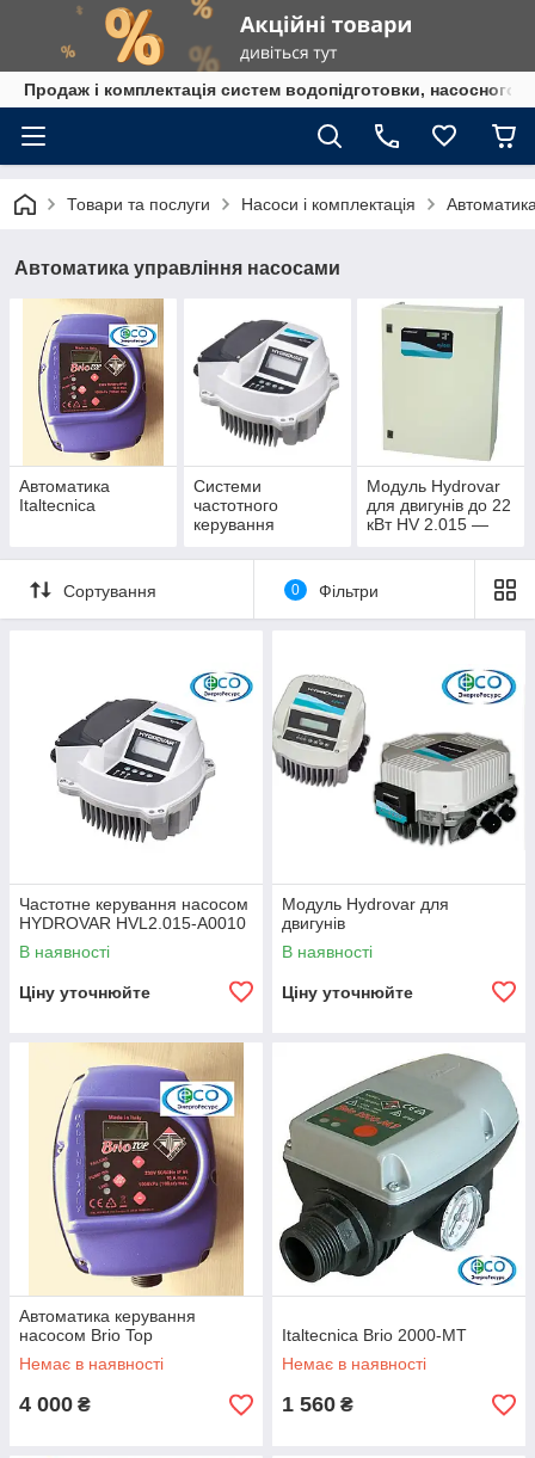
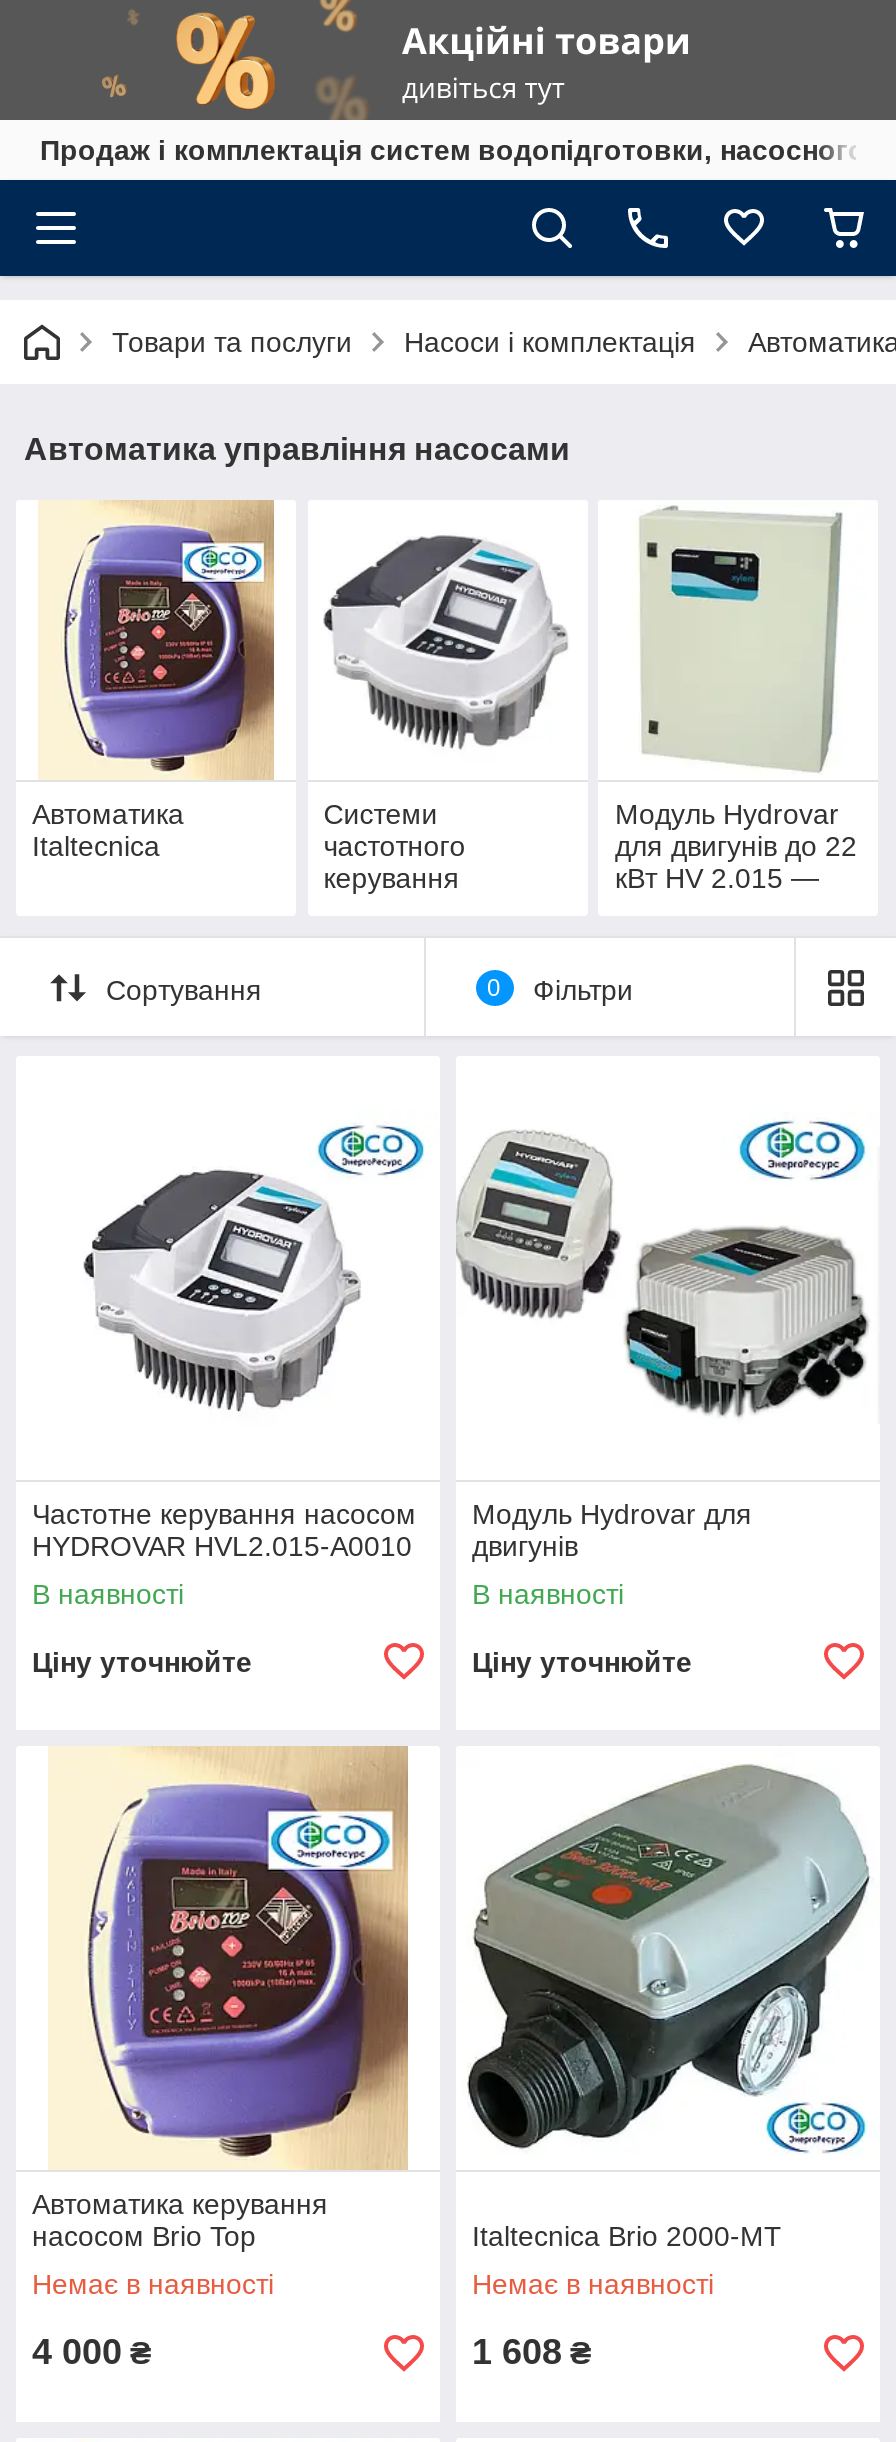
- 1 560 ₴
+ 1 608 ₴
